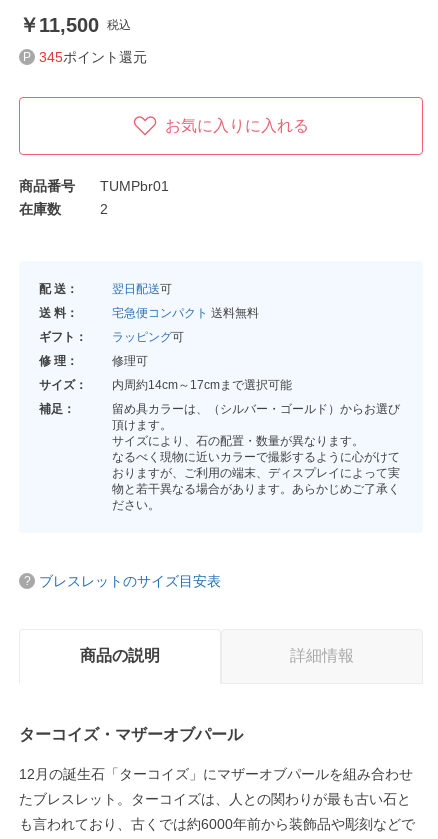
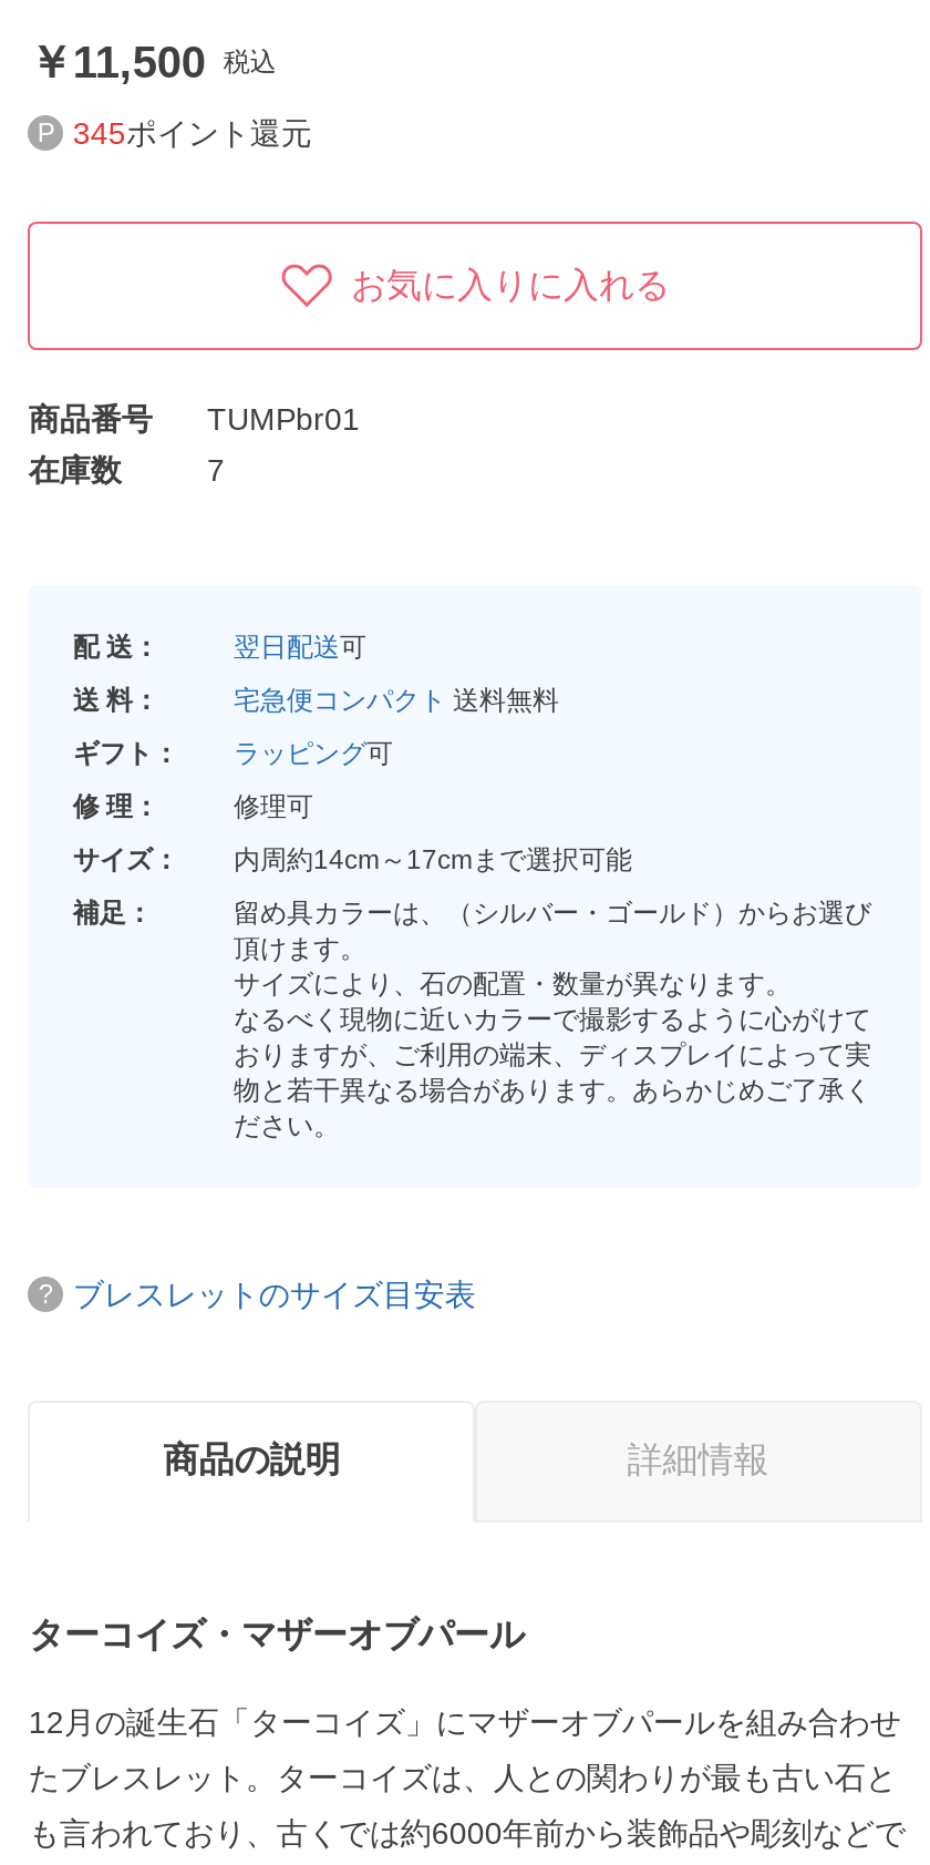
- 2
+ 7
